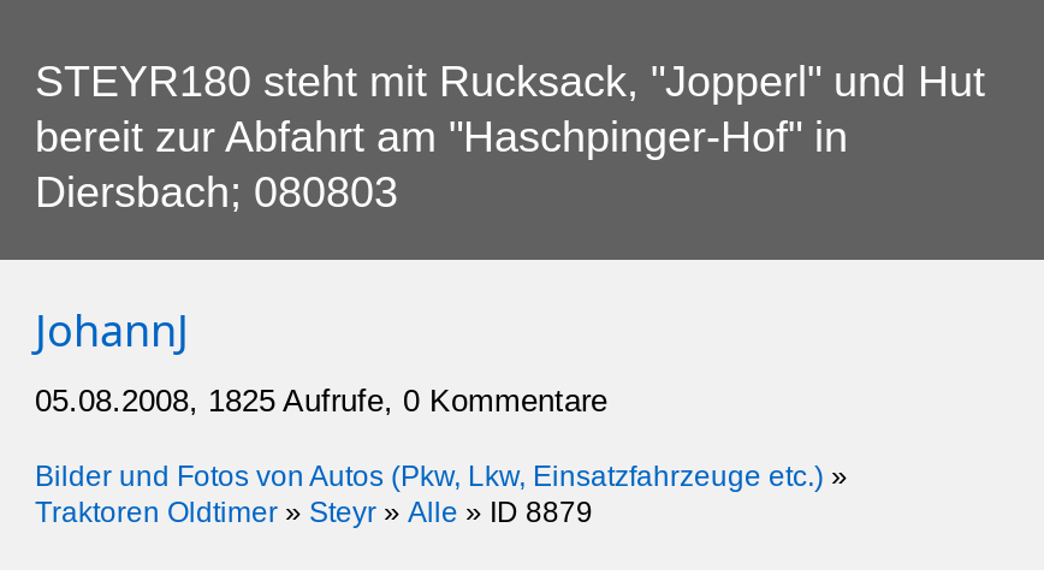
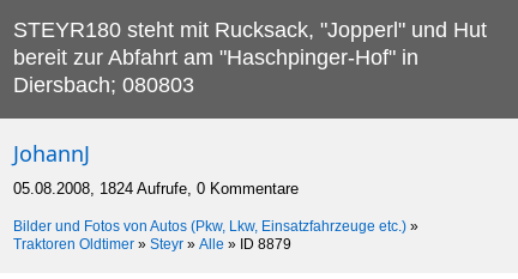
- 05.08.2008, 1825 Aufrufe, 0 Kommentare
+ 05.08.2008, 1824 Aufrufe, 0 Kommentare
